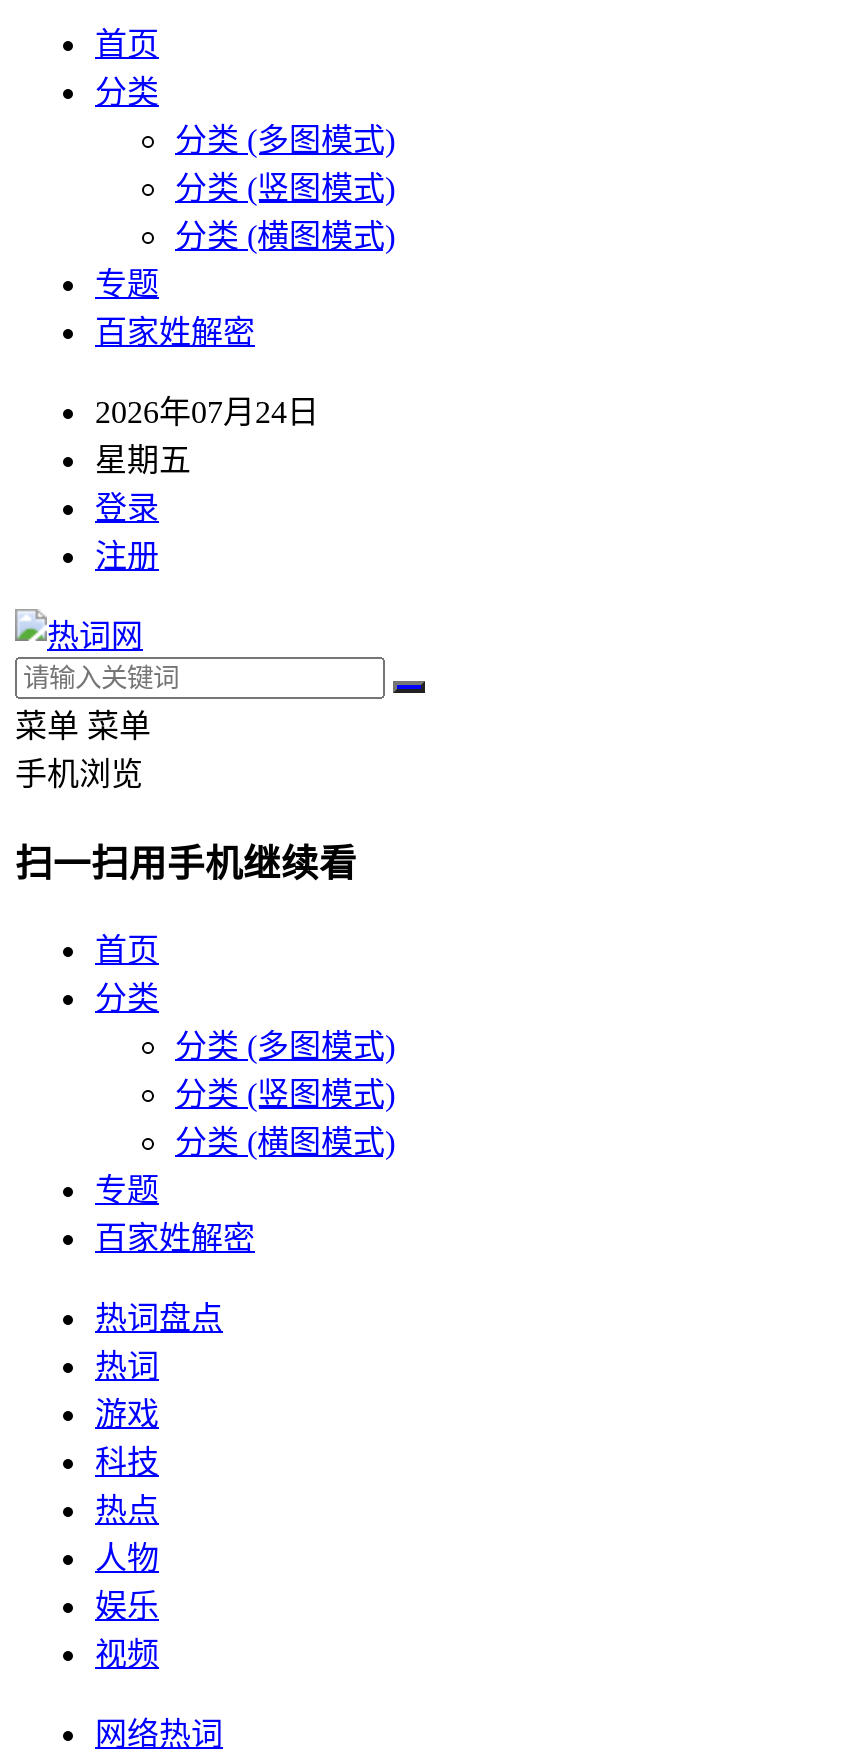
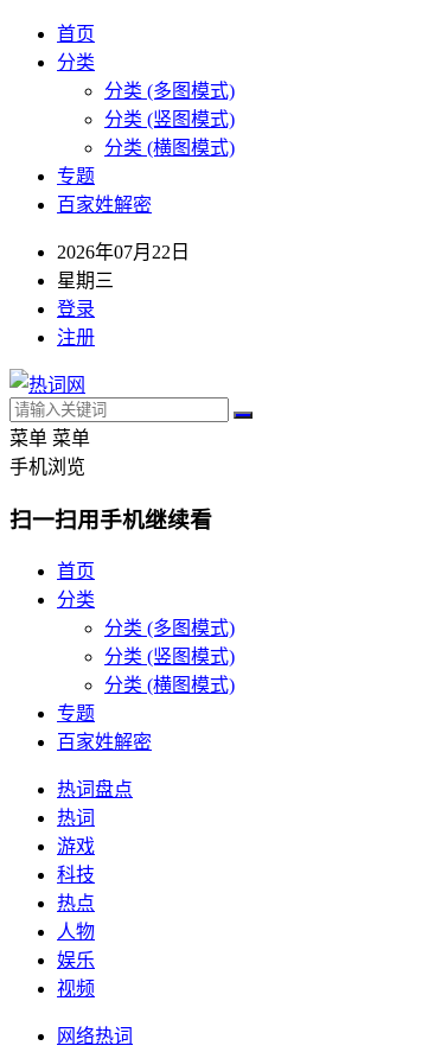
- 2026年07月24日
+ 2026年07月22日

- 星期五
+ 星期三
